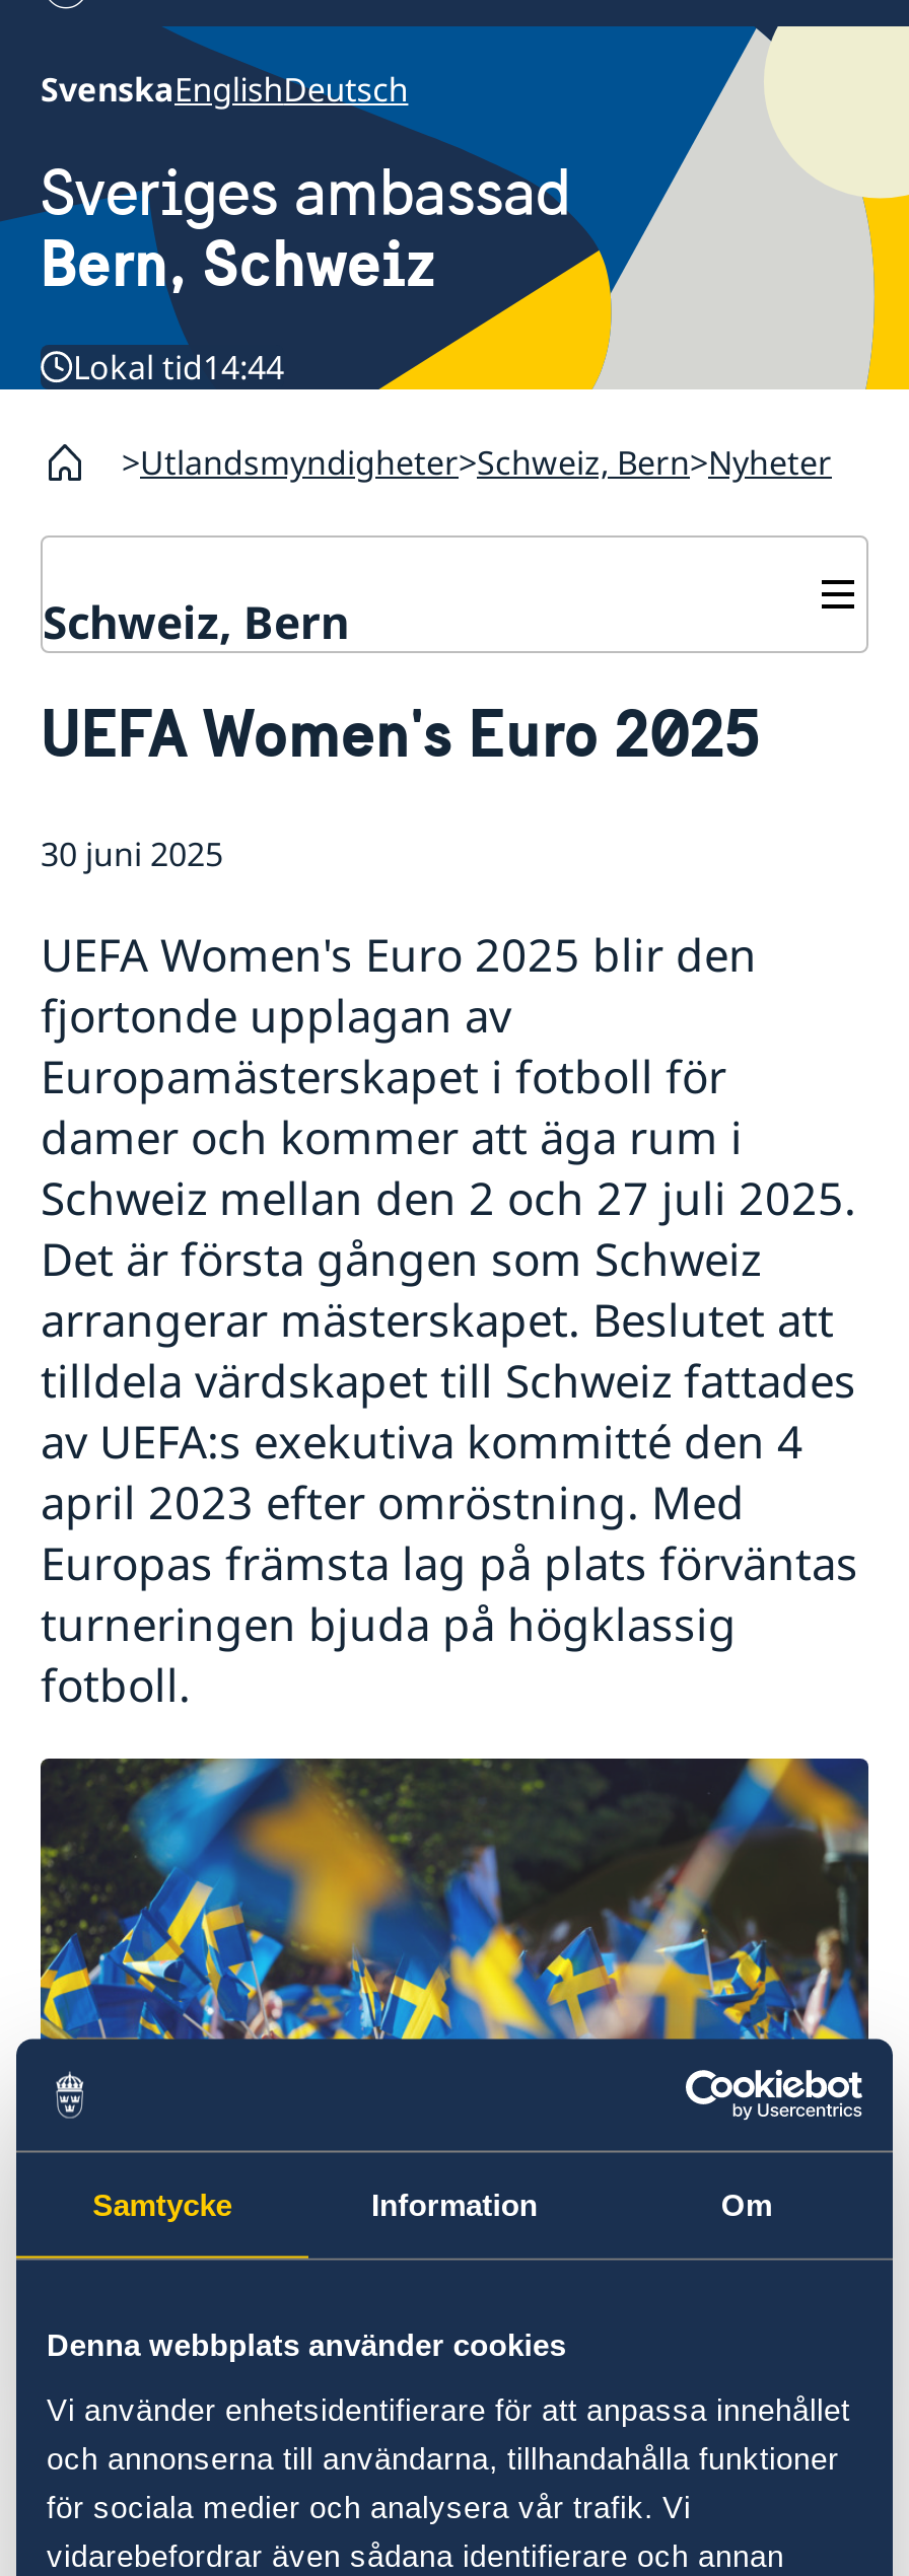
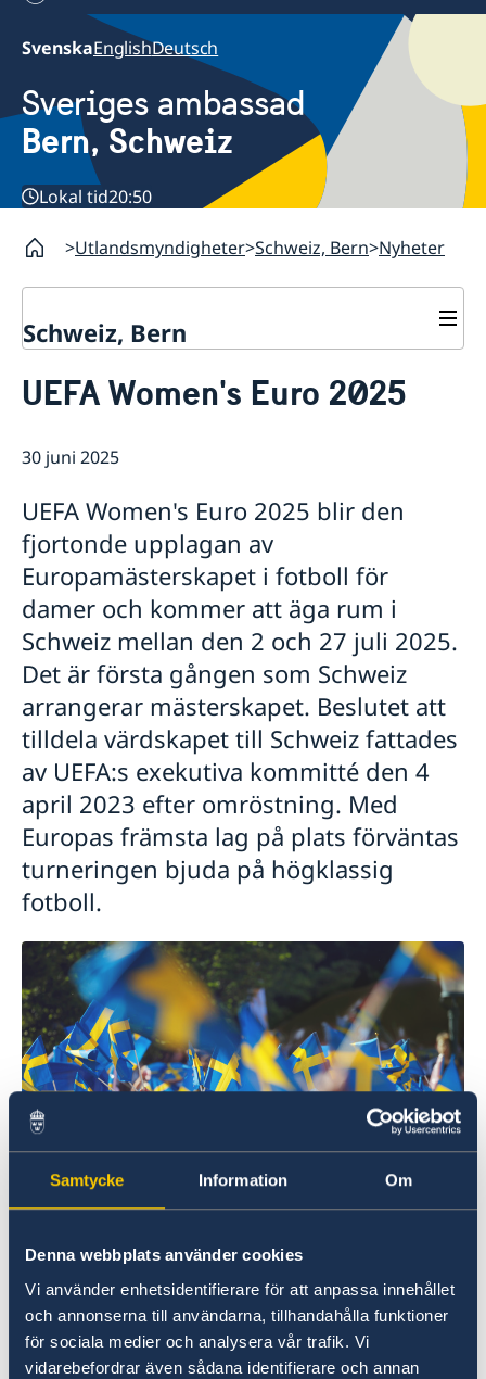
- Lokal tid14:44
+ Lokal tid20:50
